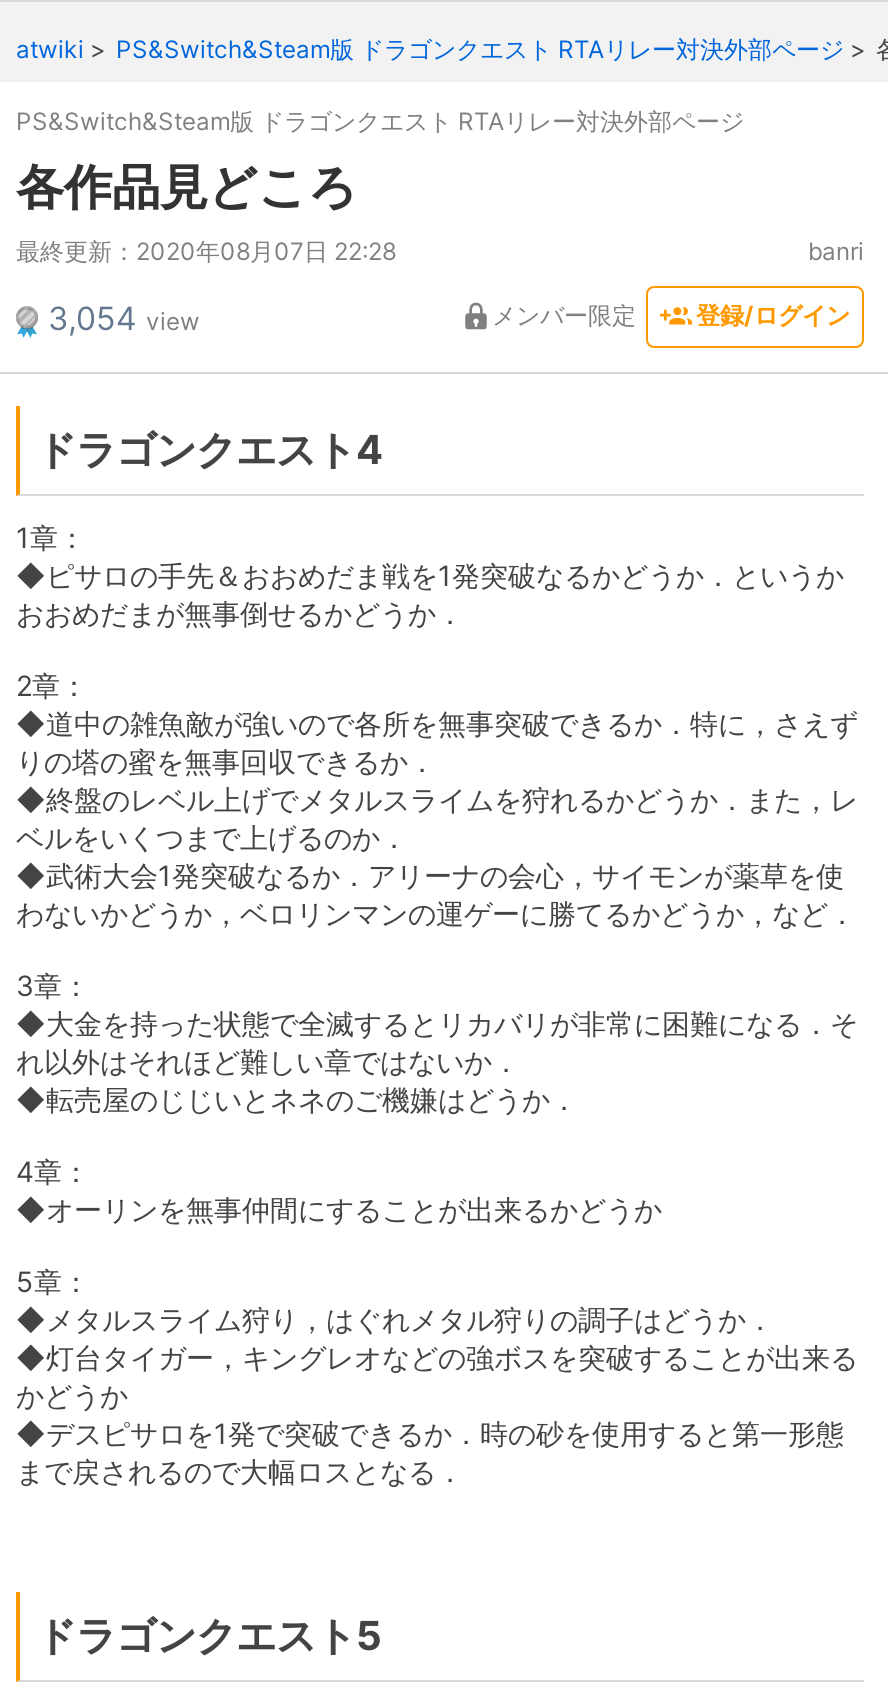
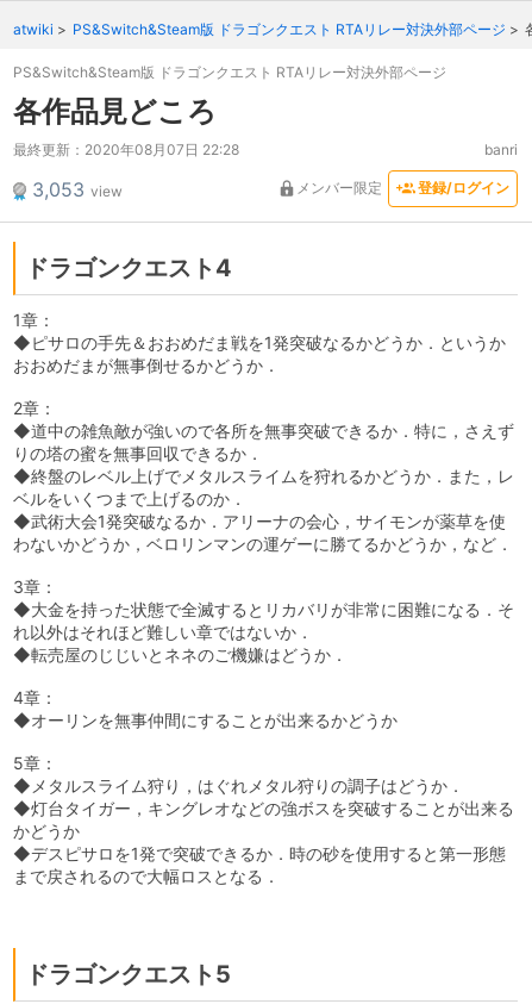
- 3,054 view
+ 3,053 view
